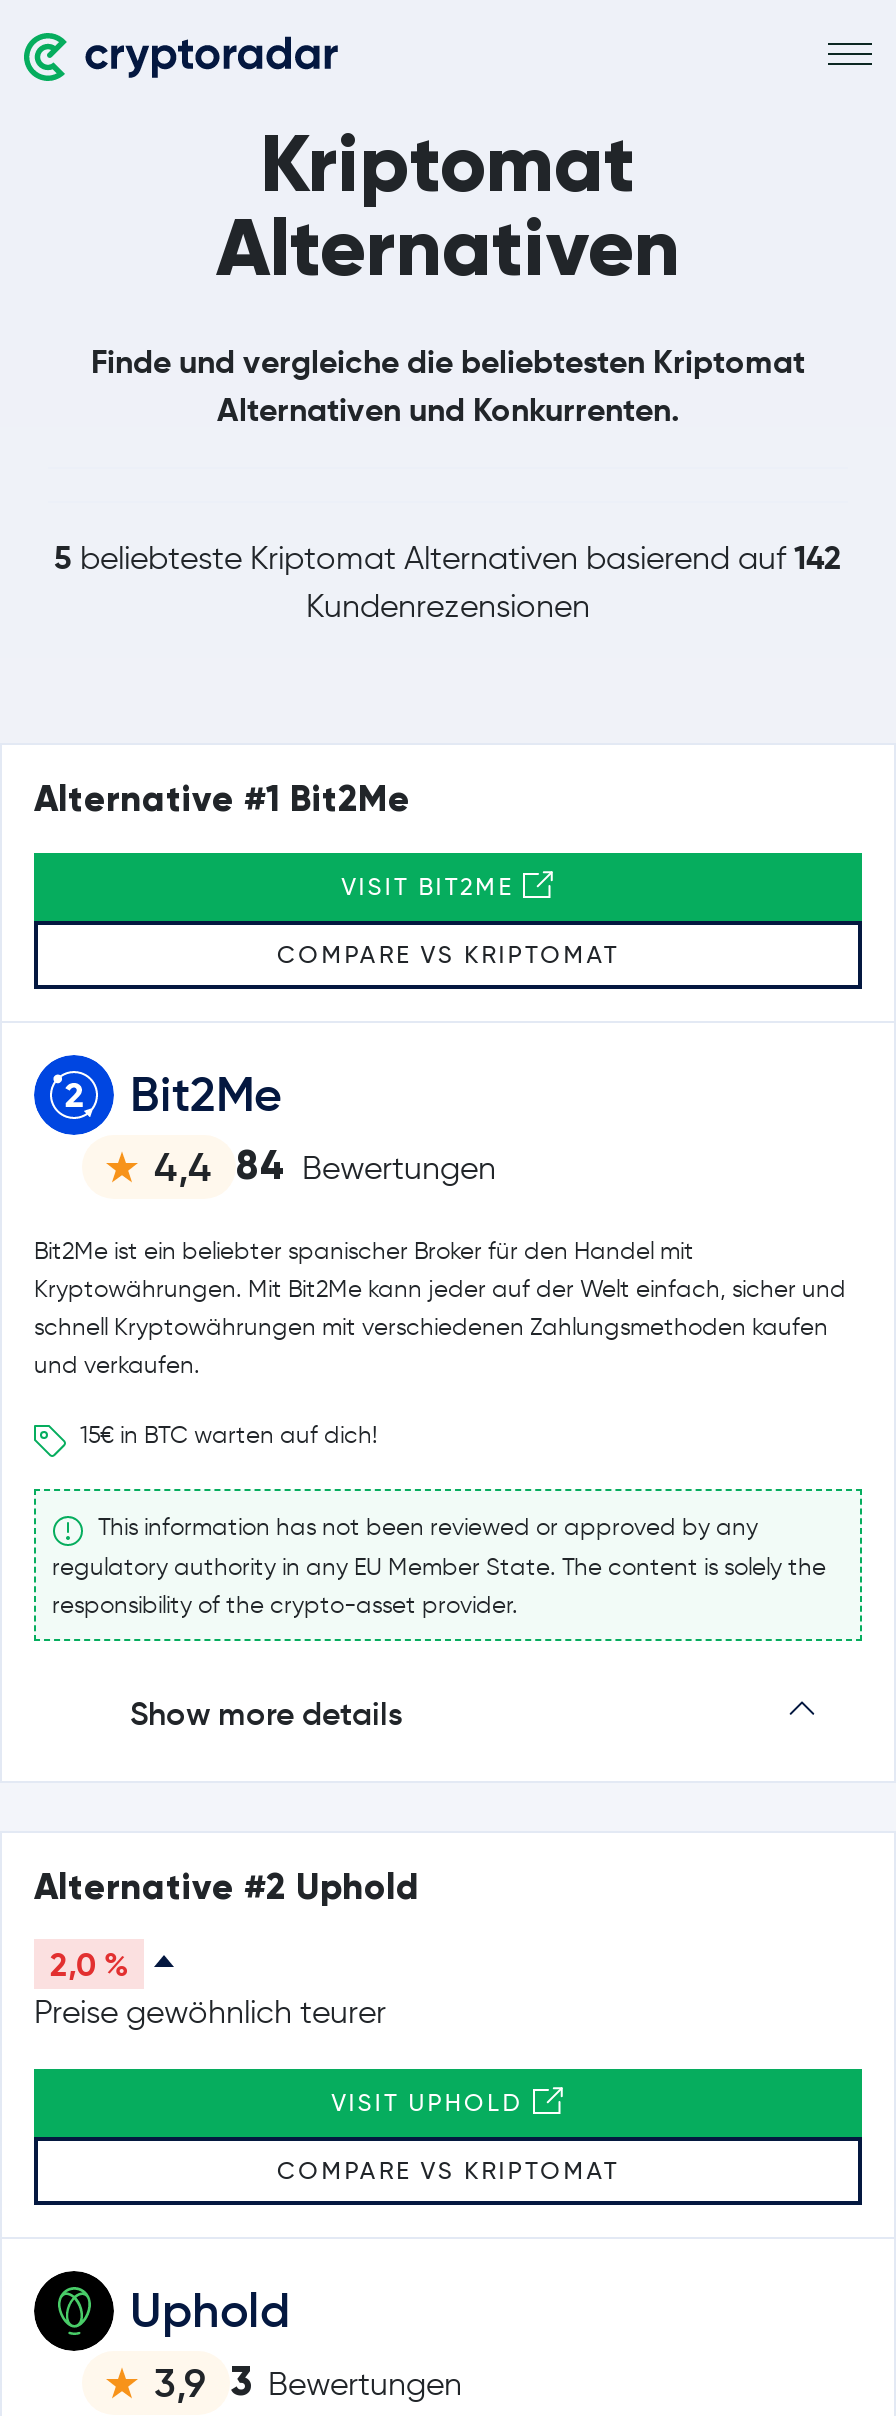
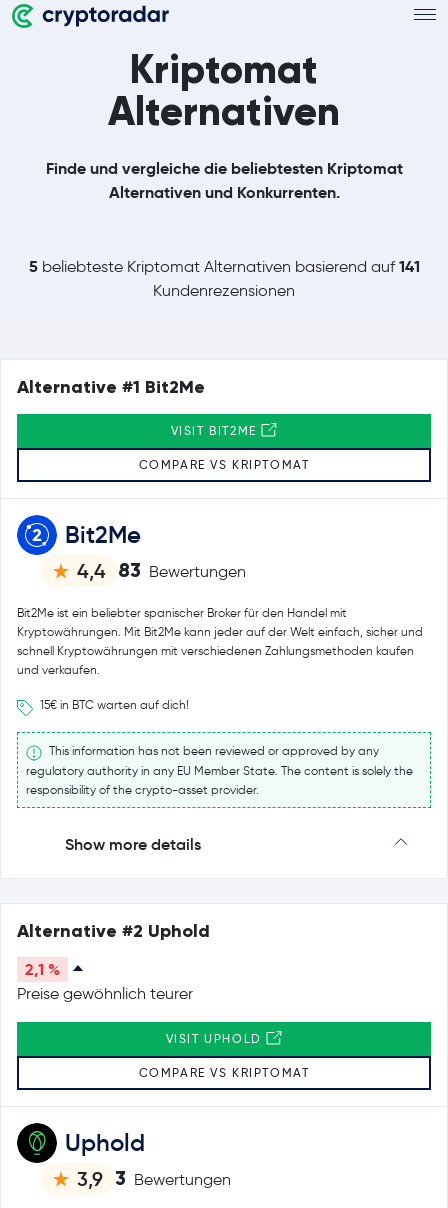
- 5 beliebteste Kriptomat Alternativen basierend auf 142
+ 5 beliebteste Kriptomat Alternativen basierend auf 141

- 4,4 84 Bewertungen
+ 4,4 83 Bewertungen

- 2,0 %
+ 2,1 %
